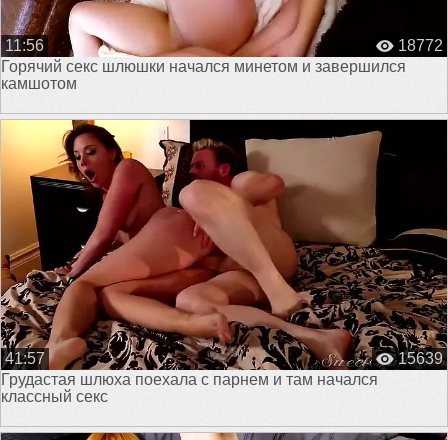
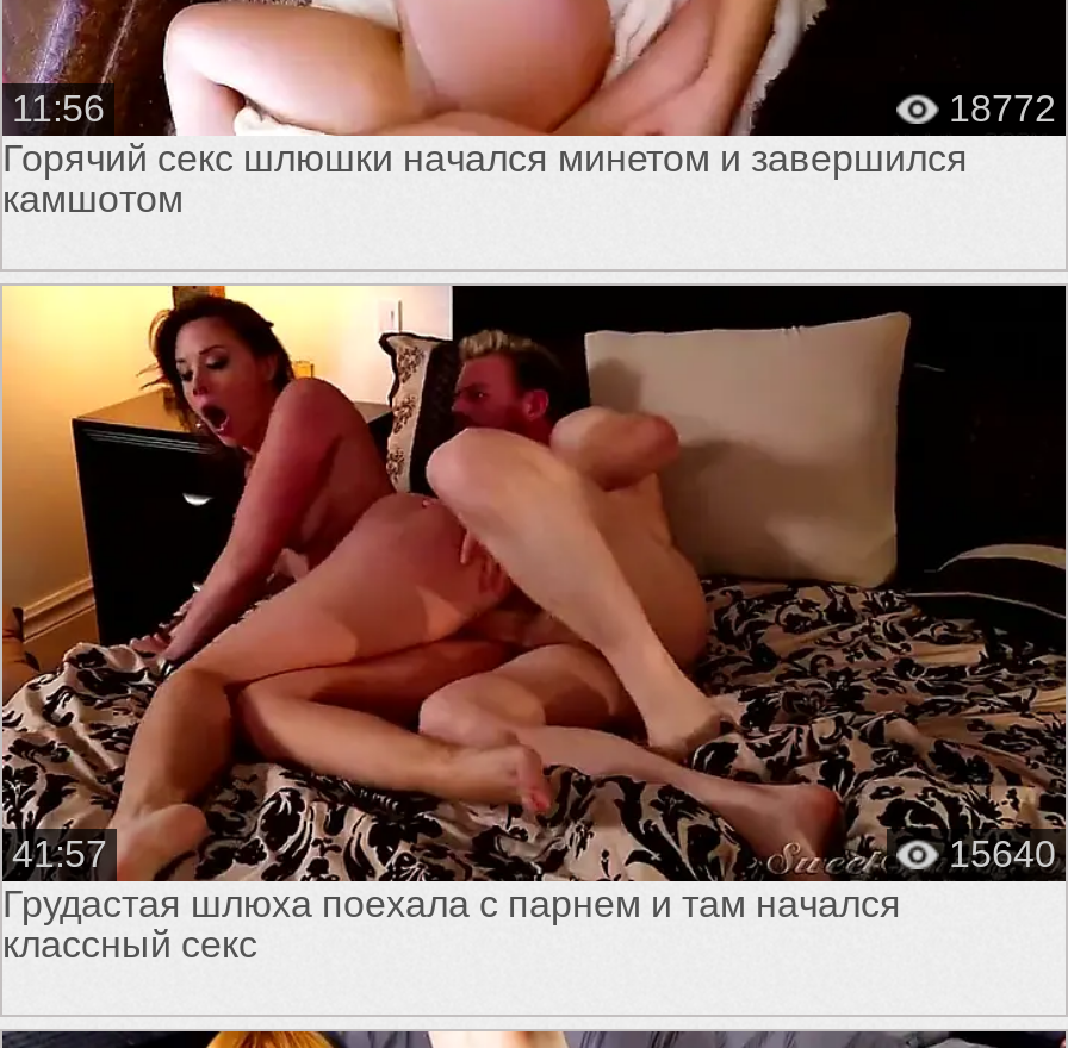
- 15639
+ 15640
